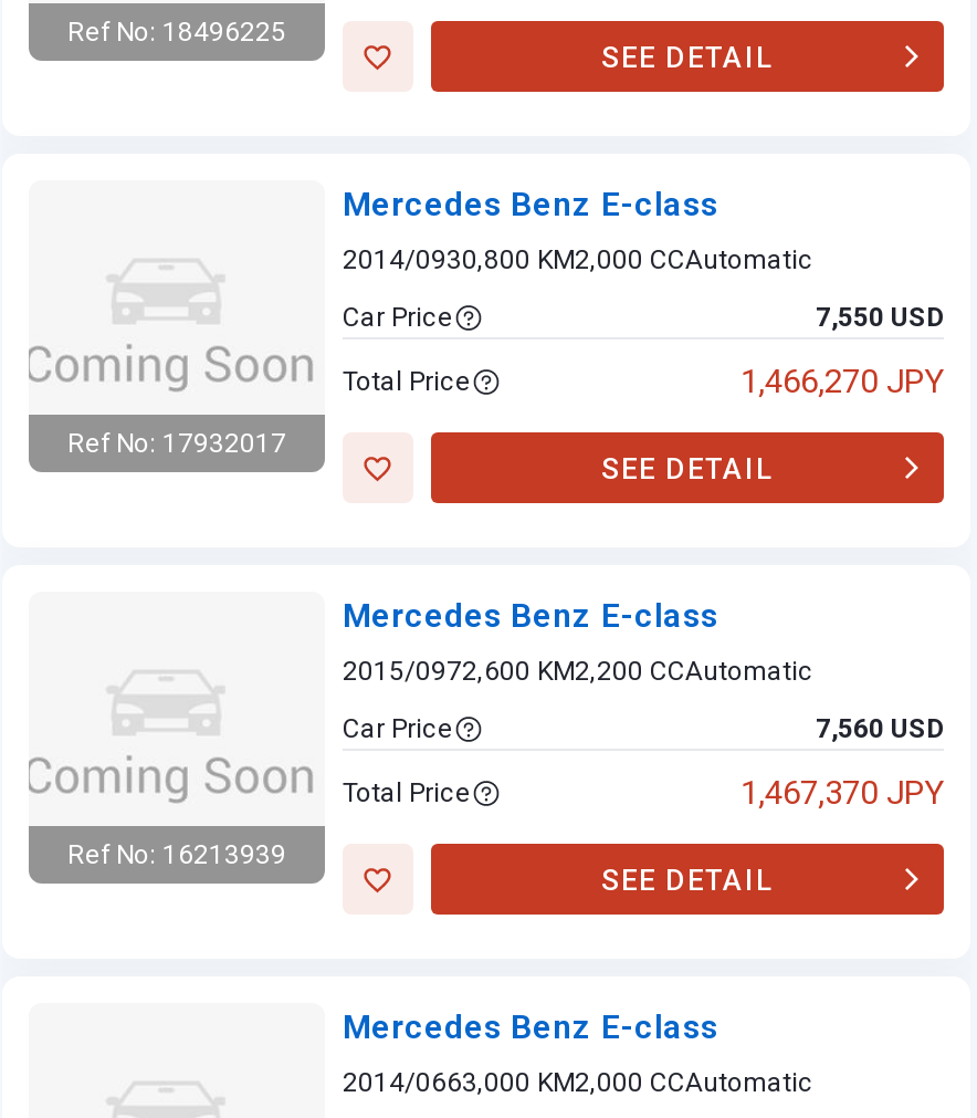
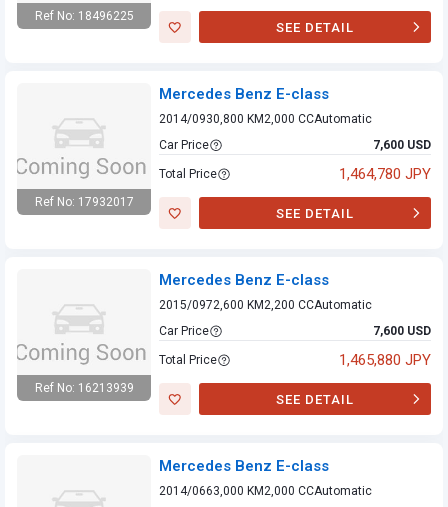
- 7,550 USD
+ 7,600 USD

- 1,466,270 JPY
+ 1,464,780 JPY

- 7,560 USD
+ 7,600 USD

- 1,467,370 JPY
+ 1,465,880 JPY
